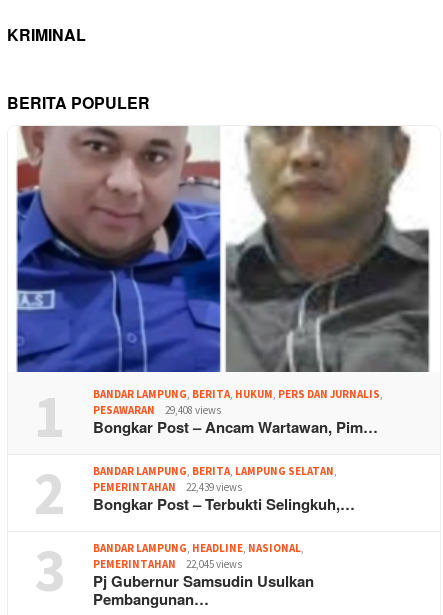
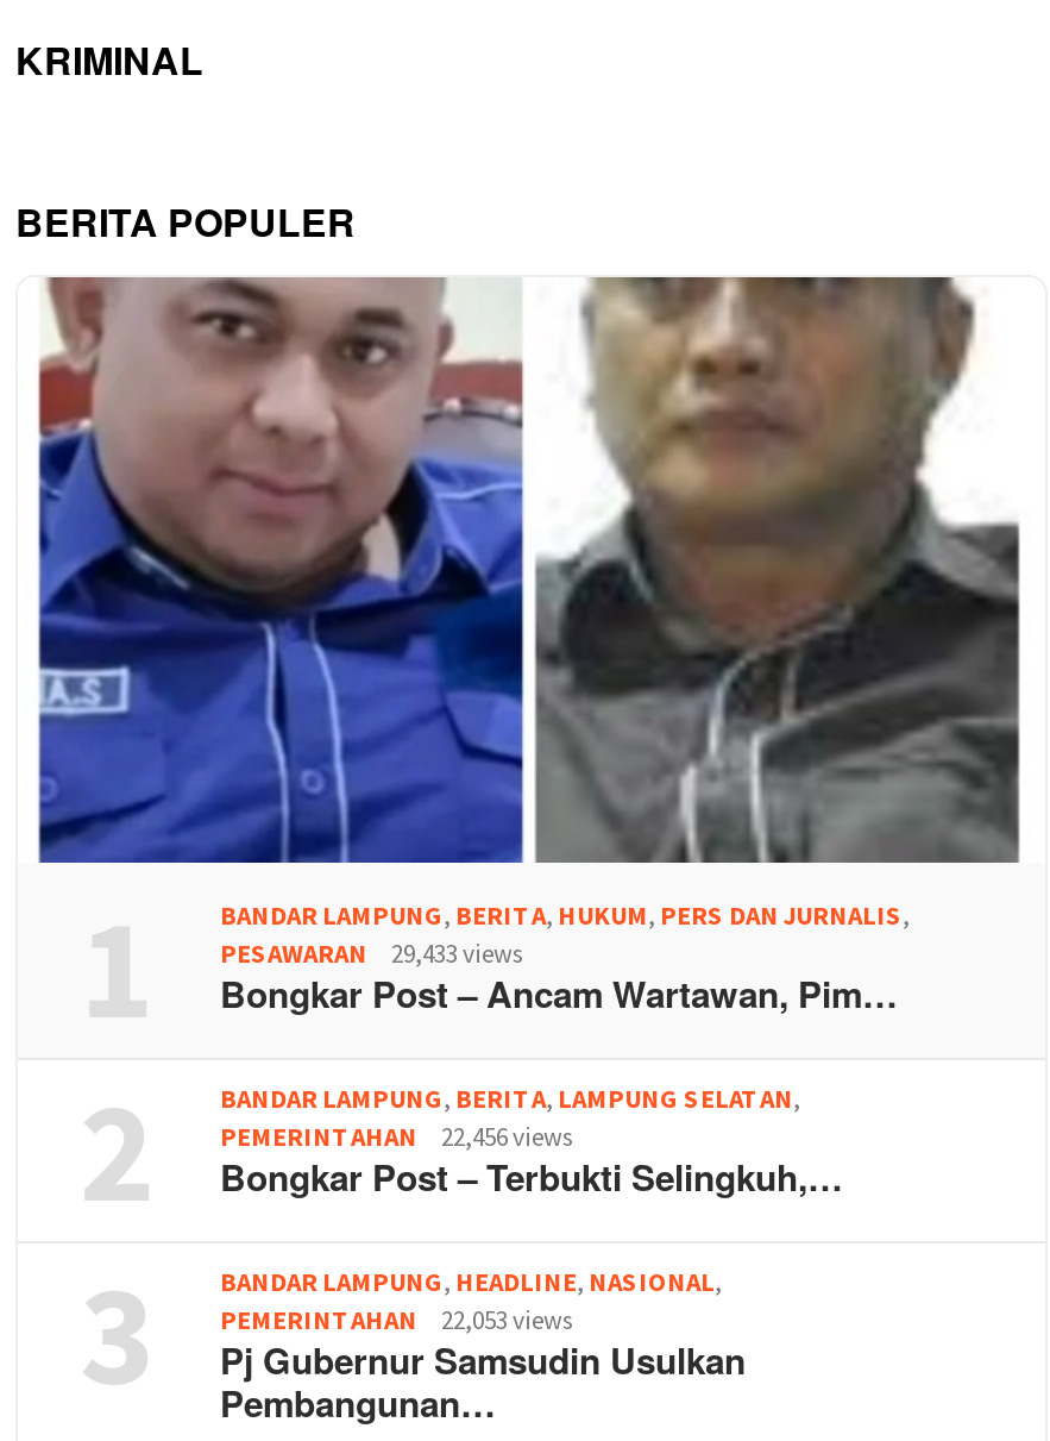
- PESAWARAN 29,408 views
+ PESAWARAN 29,433 views

- PEMERINTAHAN 22,439 views
+ PEMERINTAHAN 22,456 views

- PEMERINTAHAN 22,045 views
+ PEMERINTAHAN 22,053 views
